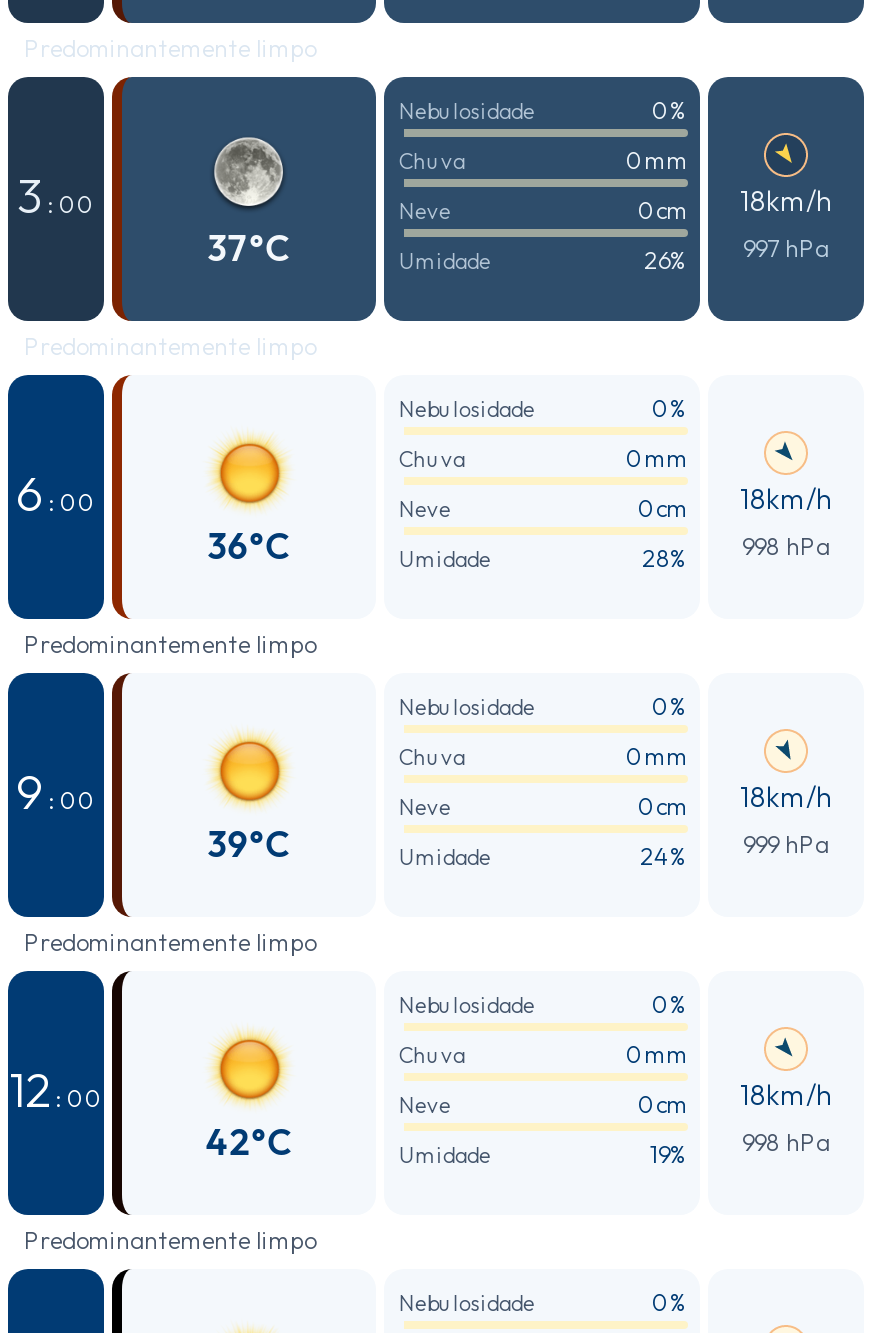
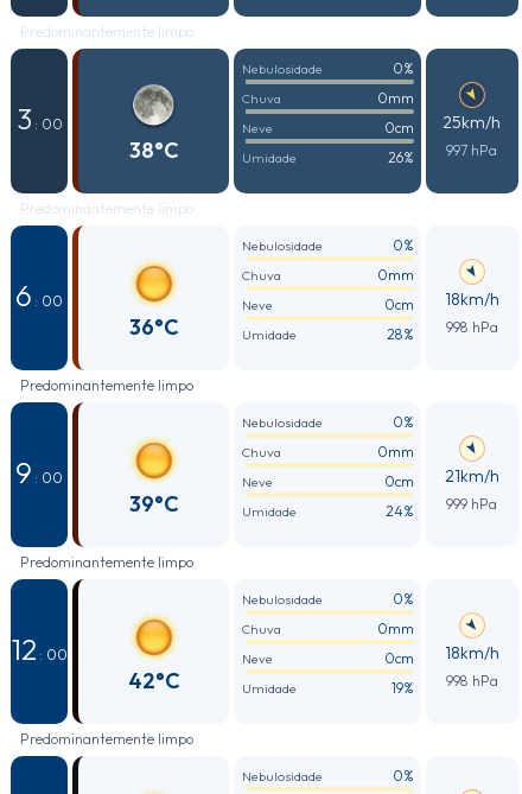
- 18km/h
+ 25km/h

- 37°C
+ 38°C

- 18km/h
+ 21km/h
